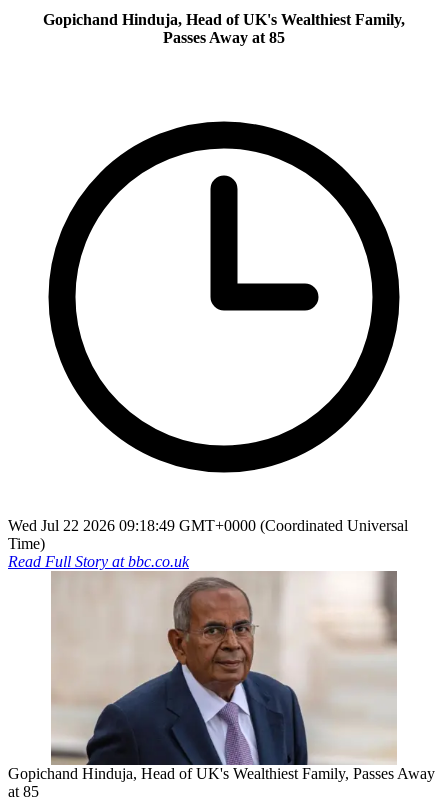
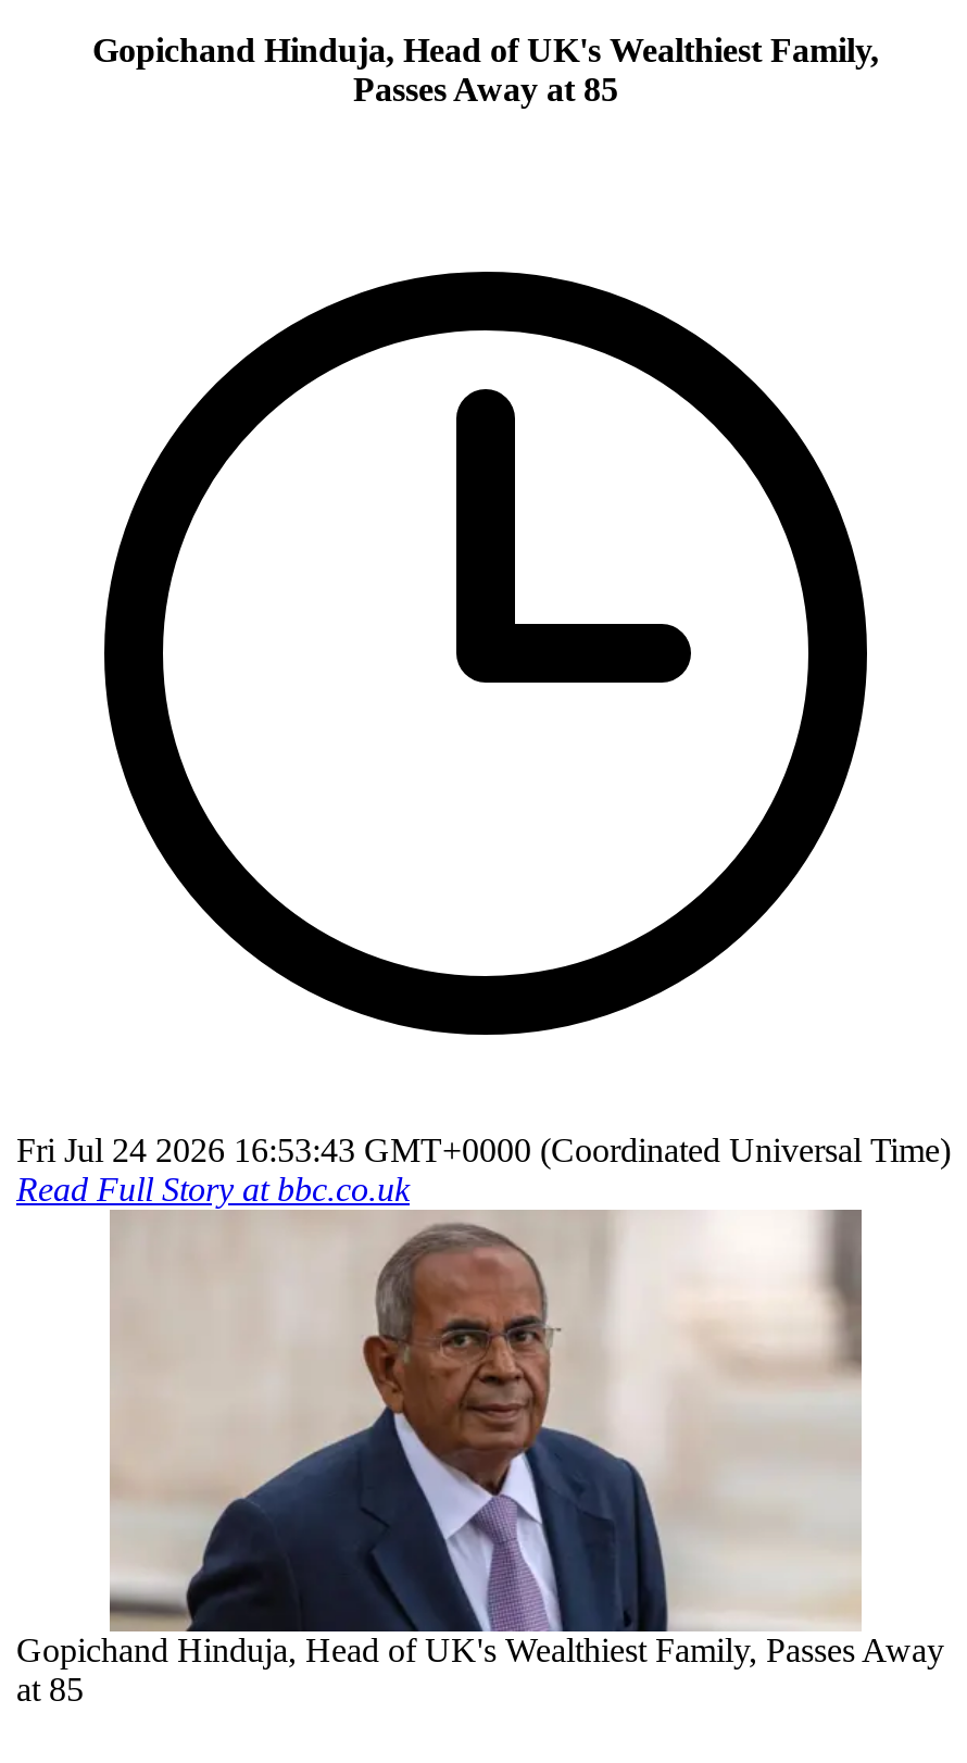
- Wed Jul 22 2026 09:18:49 GMT+0000 (Coordinated Universal
- Time)
+ Fri Jul 24 2026 16:53:43 GMT+0000 (Coordinated Universal Time)
